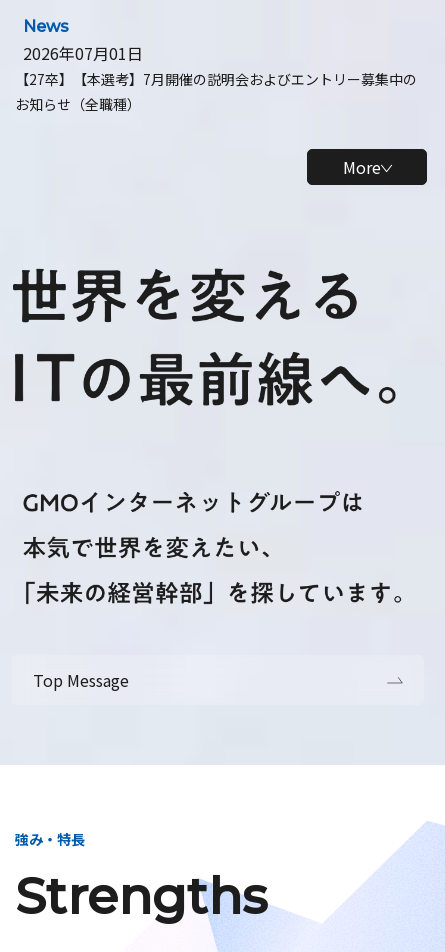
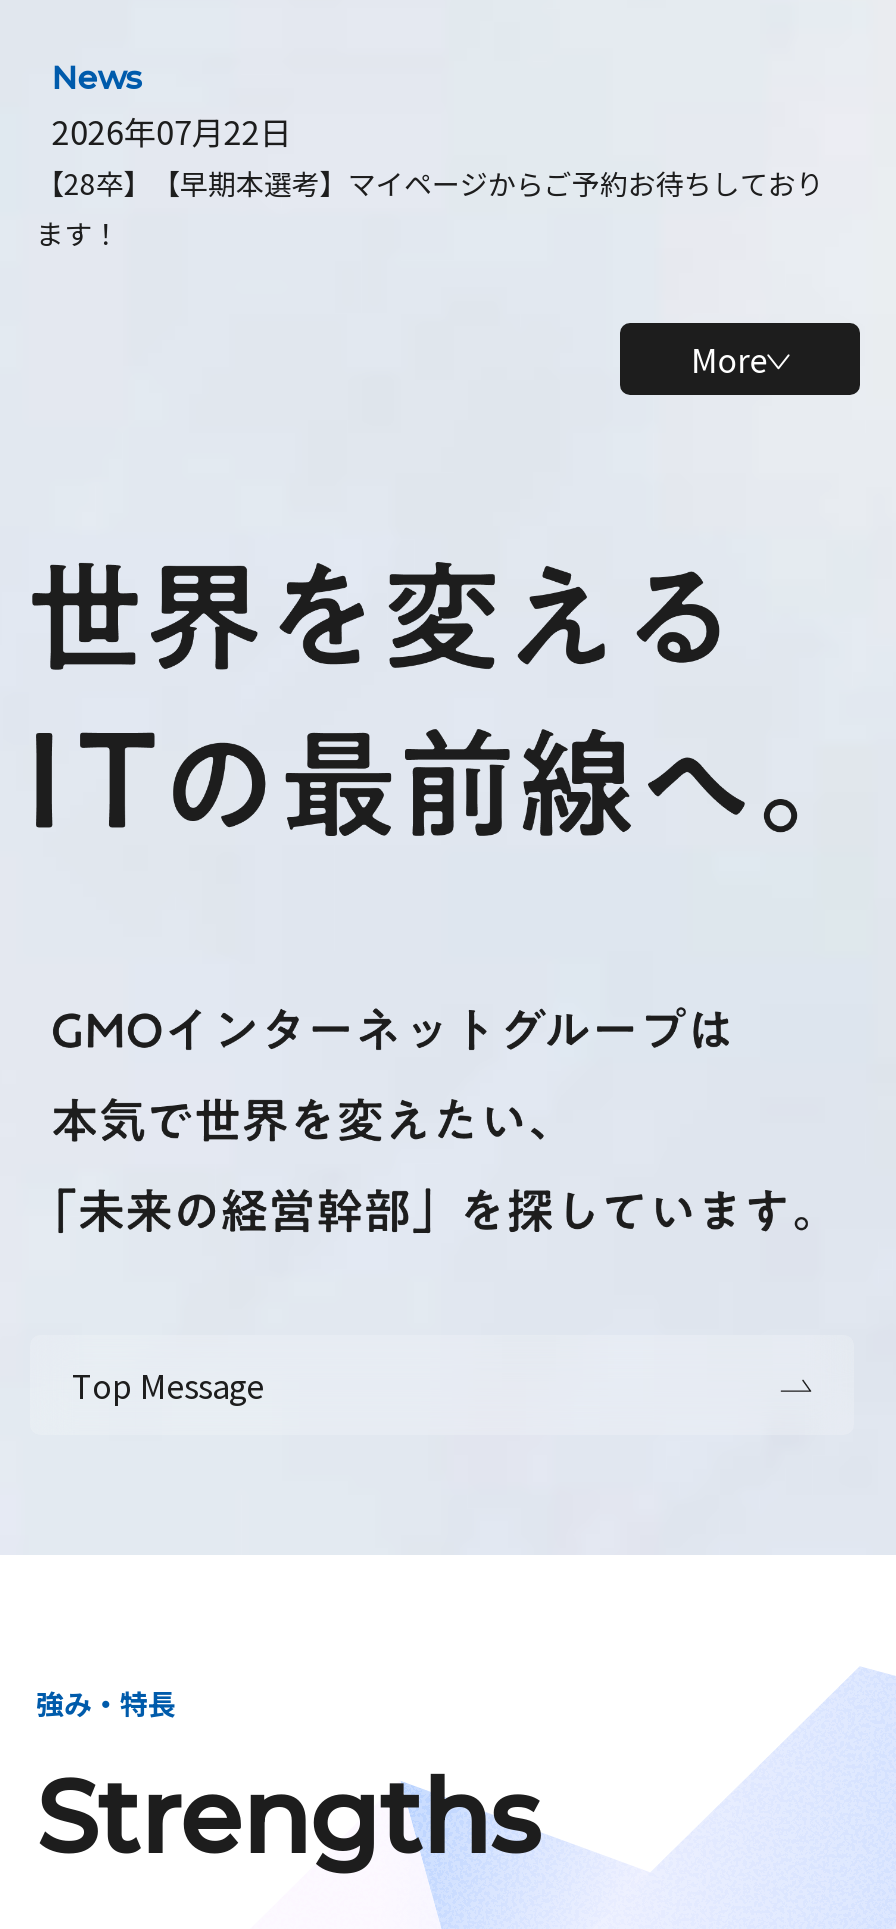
- 2026年07月01日
- 【27卒】【本選考】7月開催の説明会およびエントリー募集中の
- お知らせ（全職種）
+ 2026年07月22日
+ 【28卒】【早期本選考】マイページからご予約お待ちしており
+ ます！
